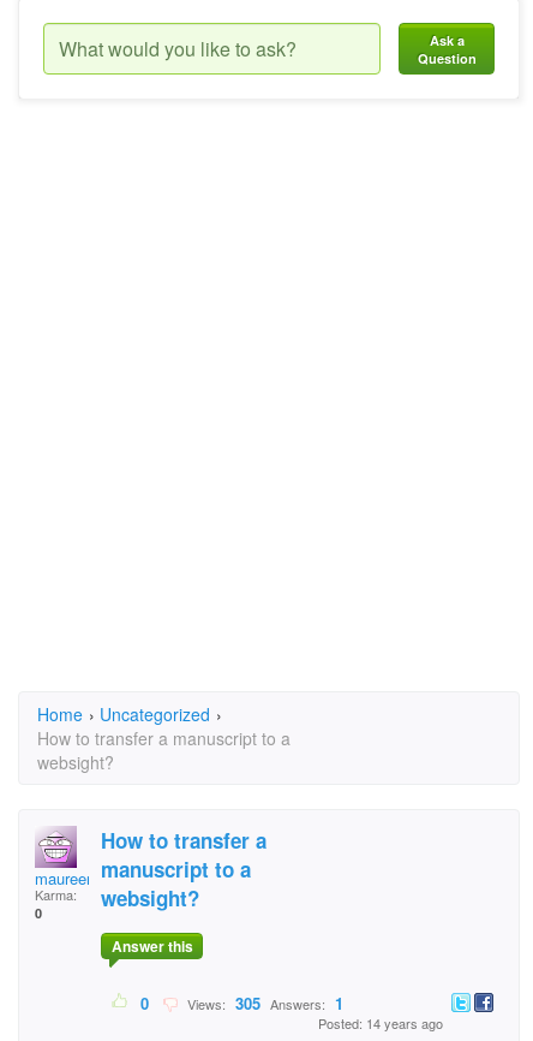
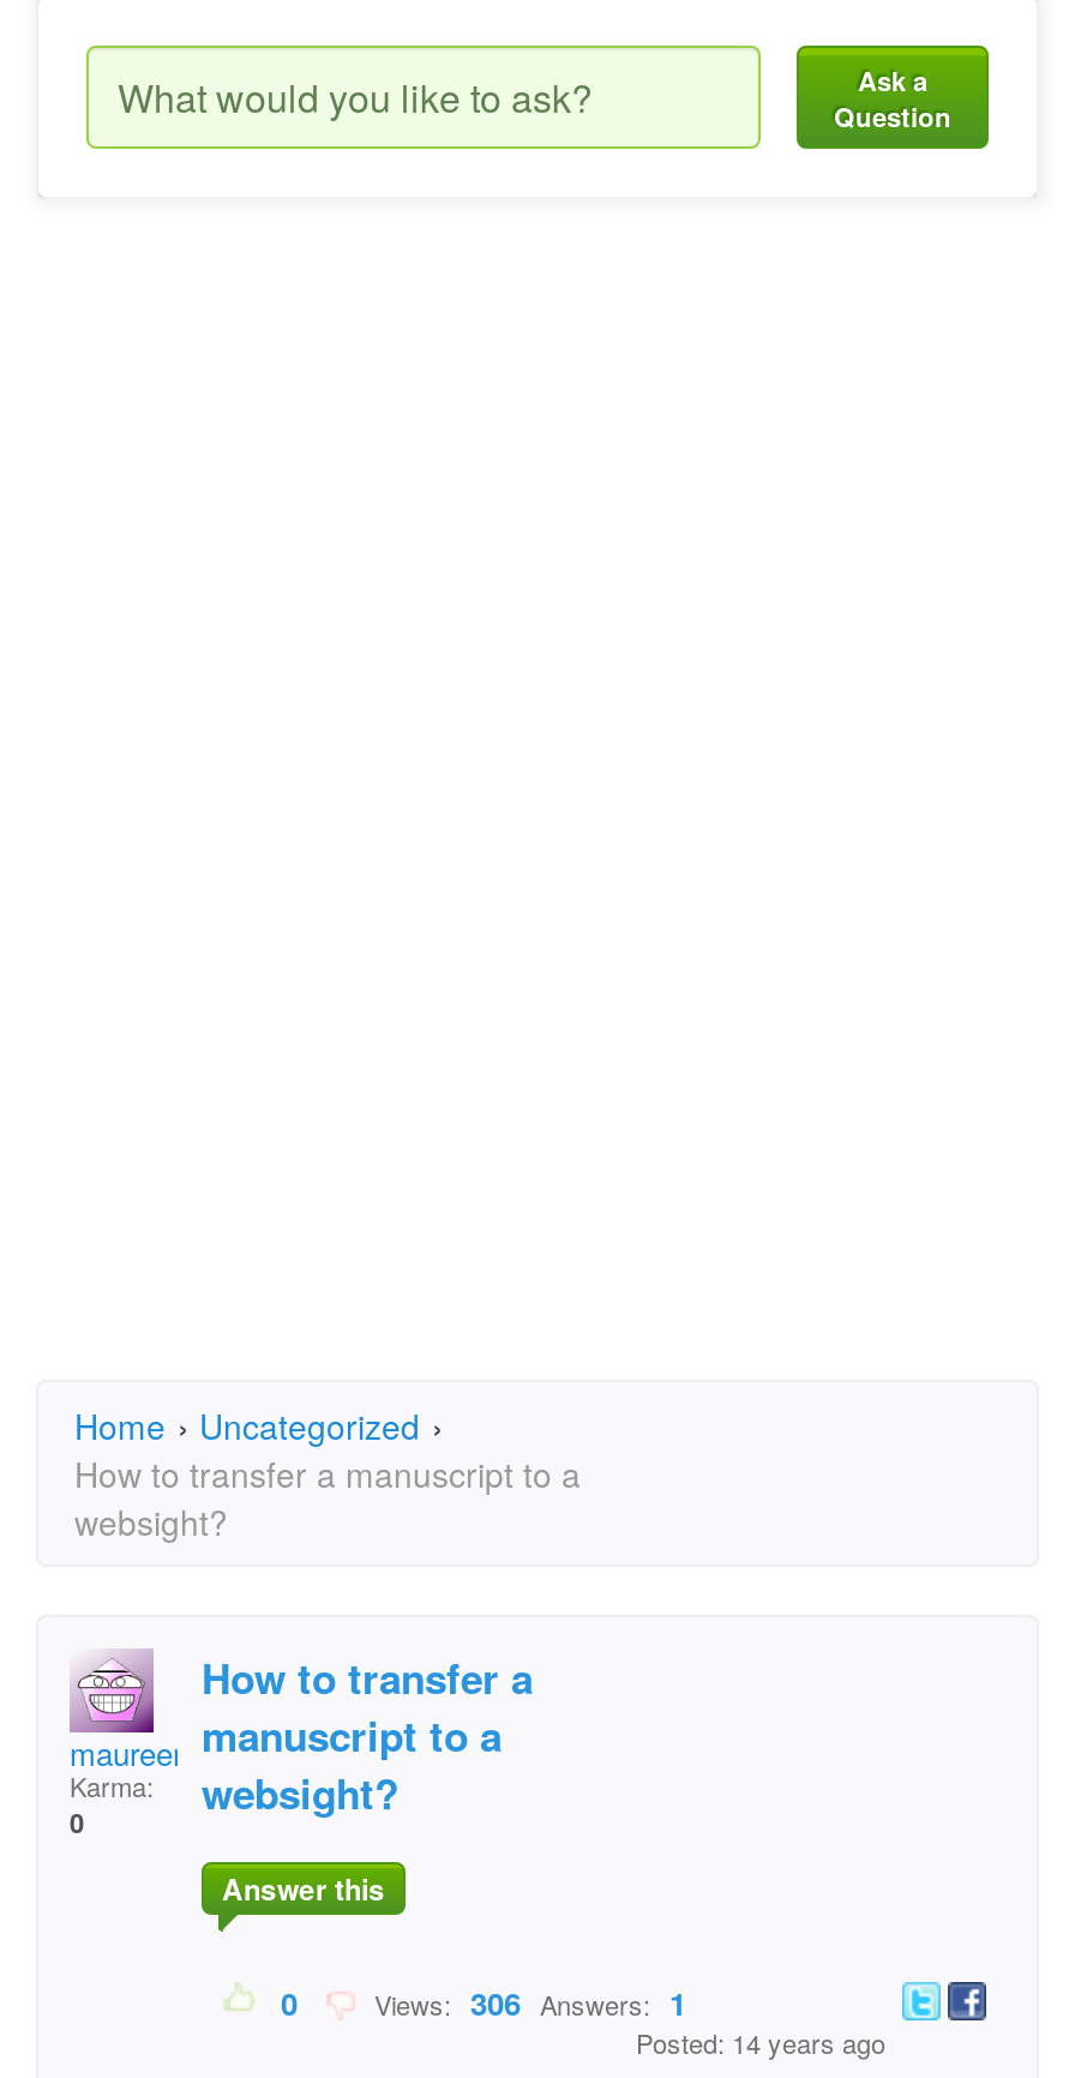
- Views: 305 Answers: 1
+ Views: 306 Answers: 1
